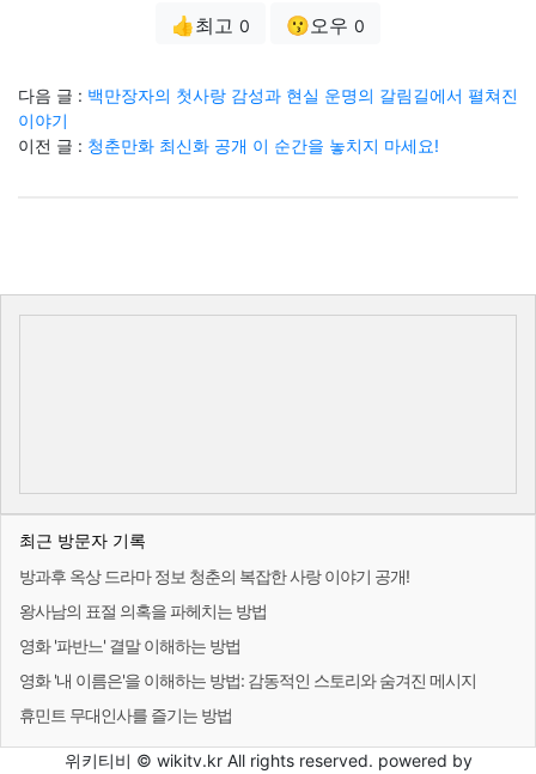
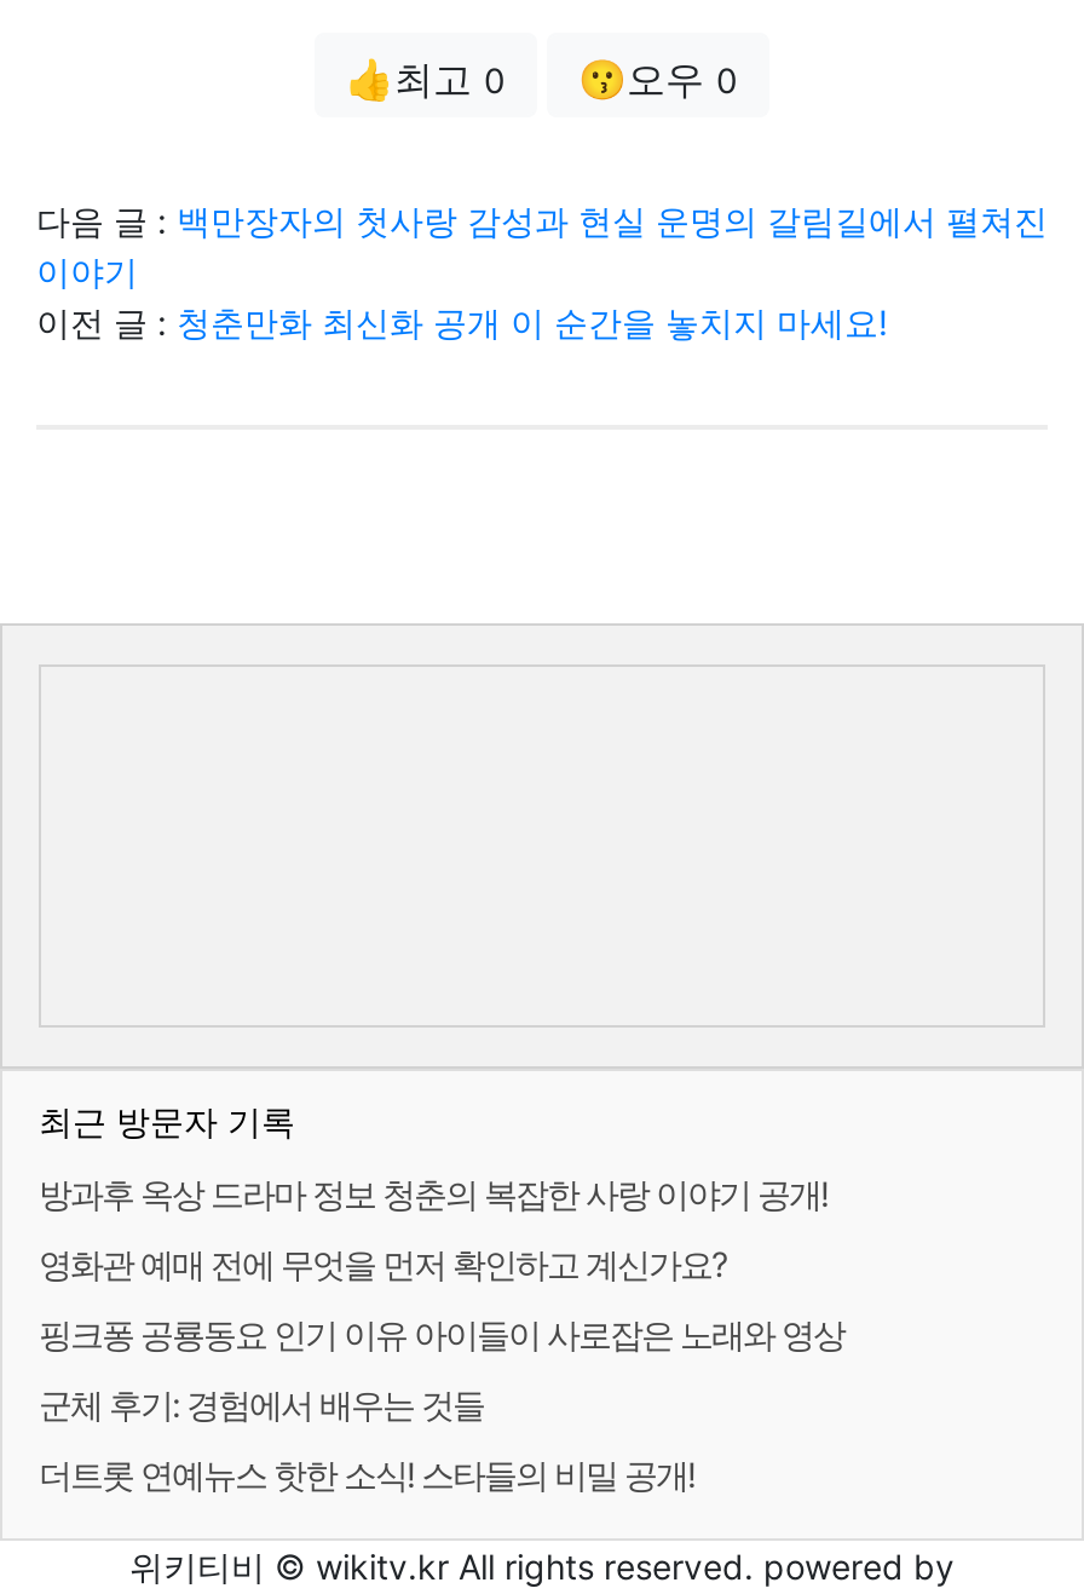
- 왕사남의 표절 의혹을 파헤치는 방법
+ 영화관 예매 전에 무엇을 먼저 확인하고 계신가요?

- 영화 '파반느' 결말 이해하는 방법
+ 핑크퐁 공룡동요 인기 이유 아이들이 사로잡은 노래와 영상

- 영화 '내 이름은'을 이해하는 방법: 감동적인 스토리와 숨겨진 메시지
+ 군체 후기: 경험에서 배우는 것들

- 휴민트 무대인사를 즐기는 방법
+ 더트롯 연예뉴스 핫한 소식! 스타들의 비밀 공개!
